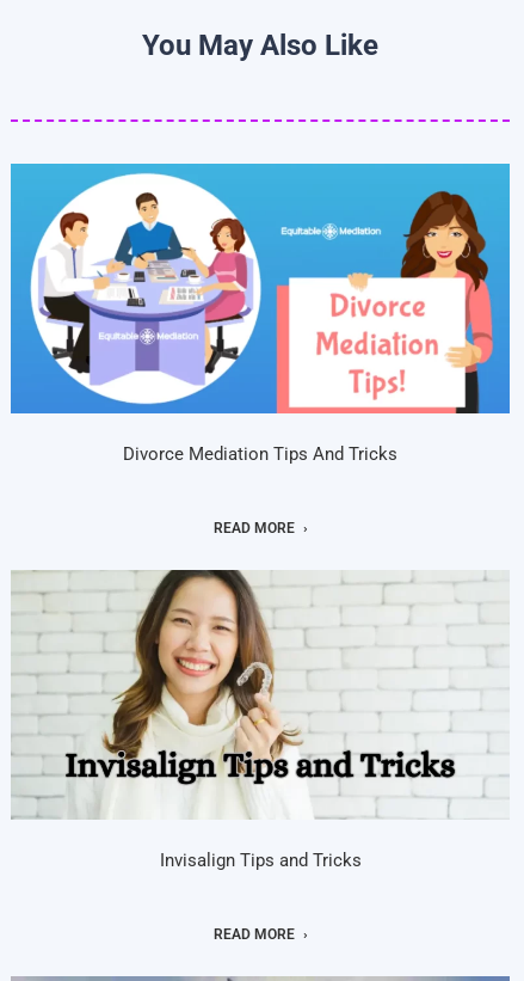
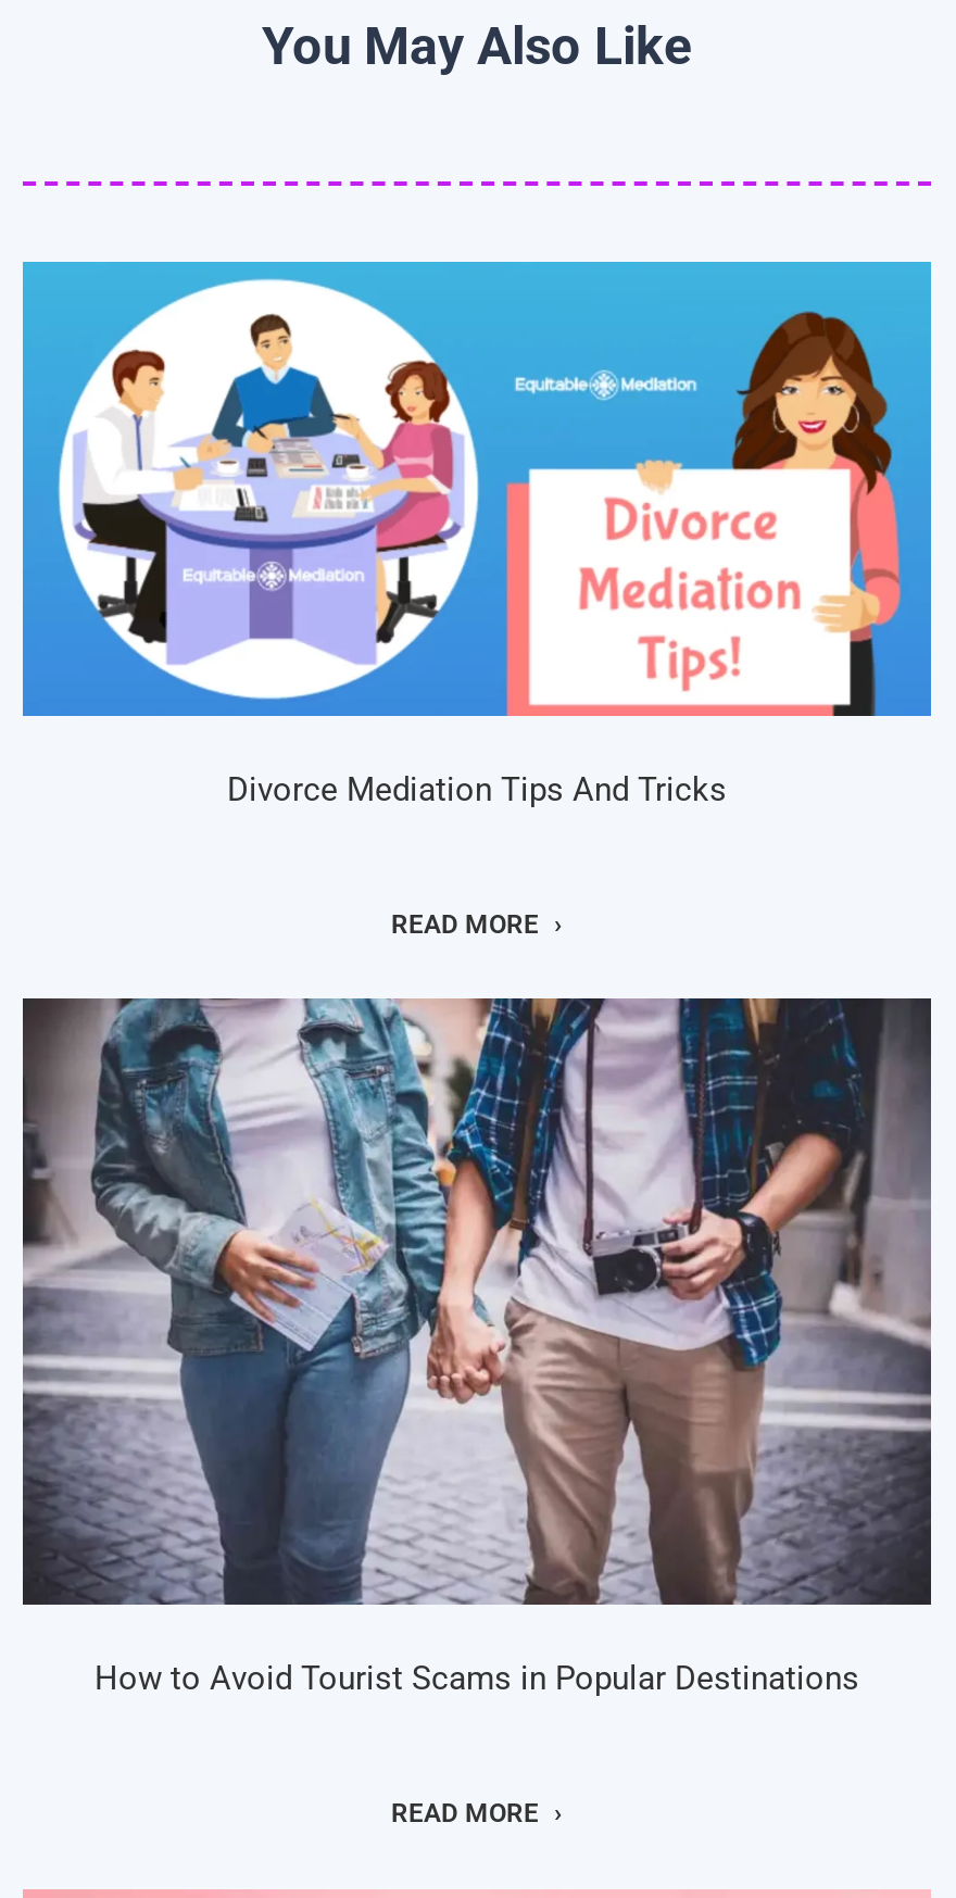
- [image]
- Invisalign Tips and Tricks
+ [image]
+ How to Avoid Tourist Scams in Popular Destinations
